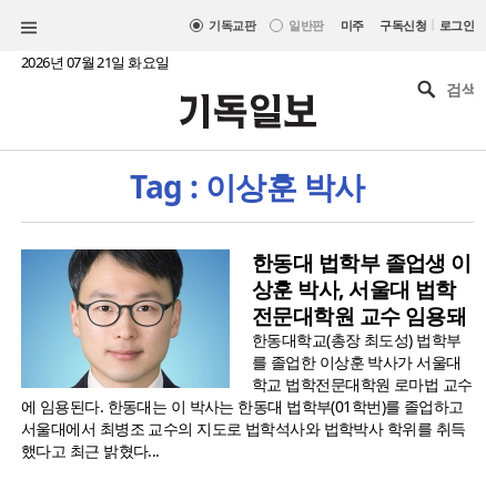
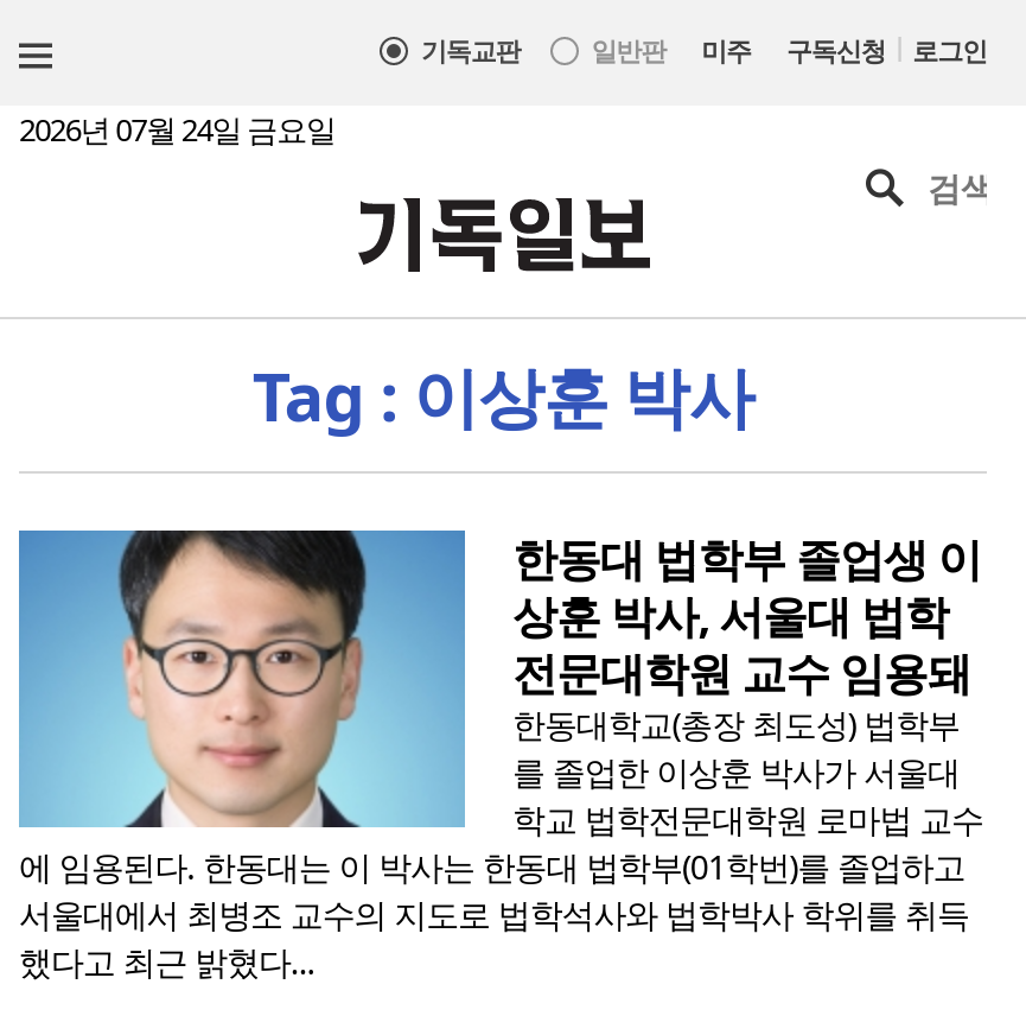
- 2026년 07월 21일 화요일
+ 2026년 07월 24일 금요일
